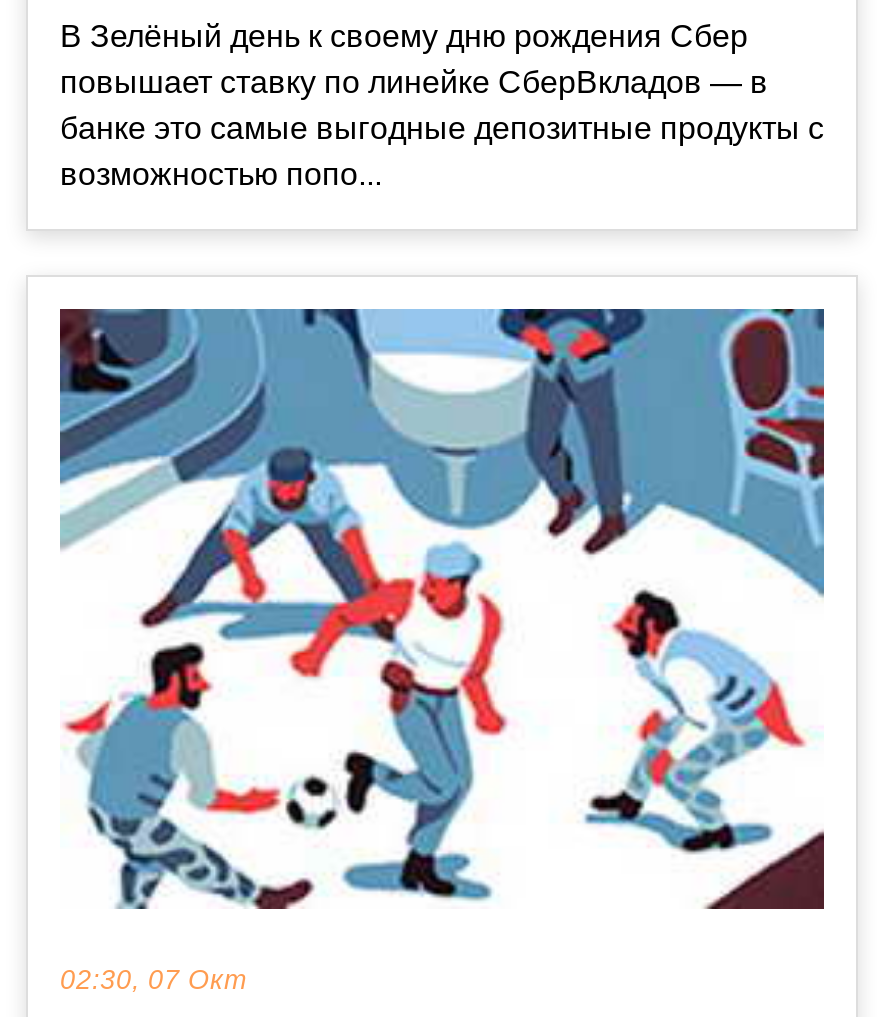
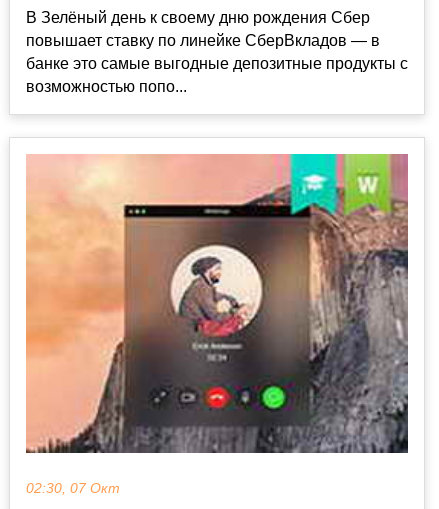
- [image]
+ [image]
